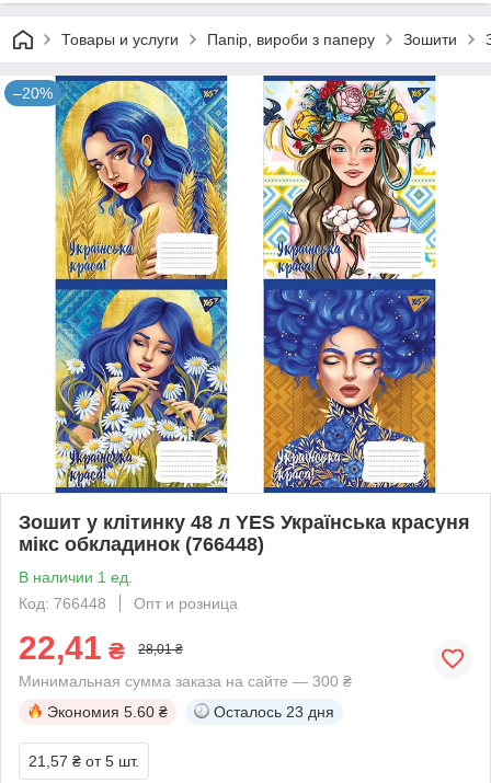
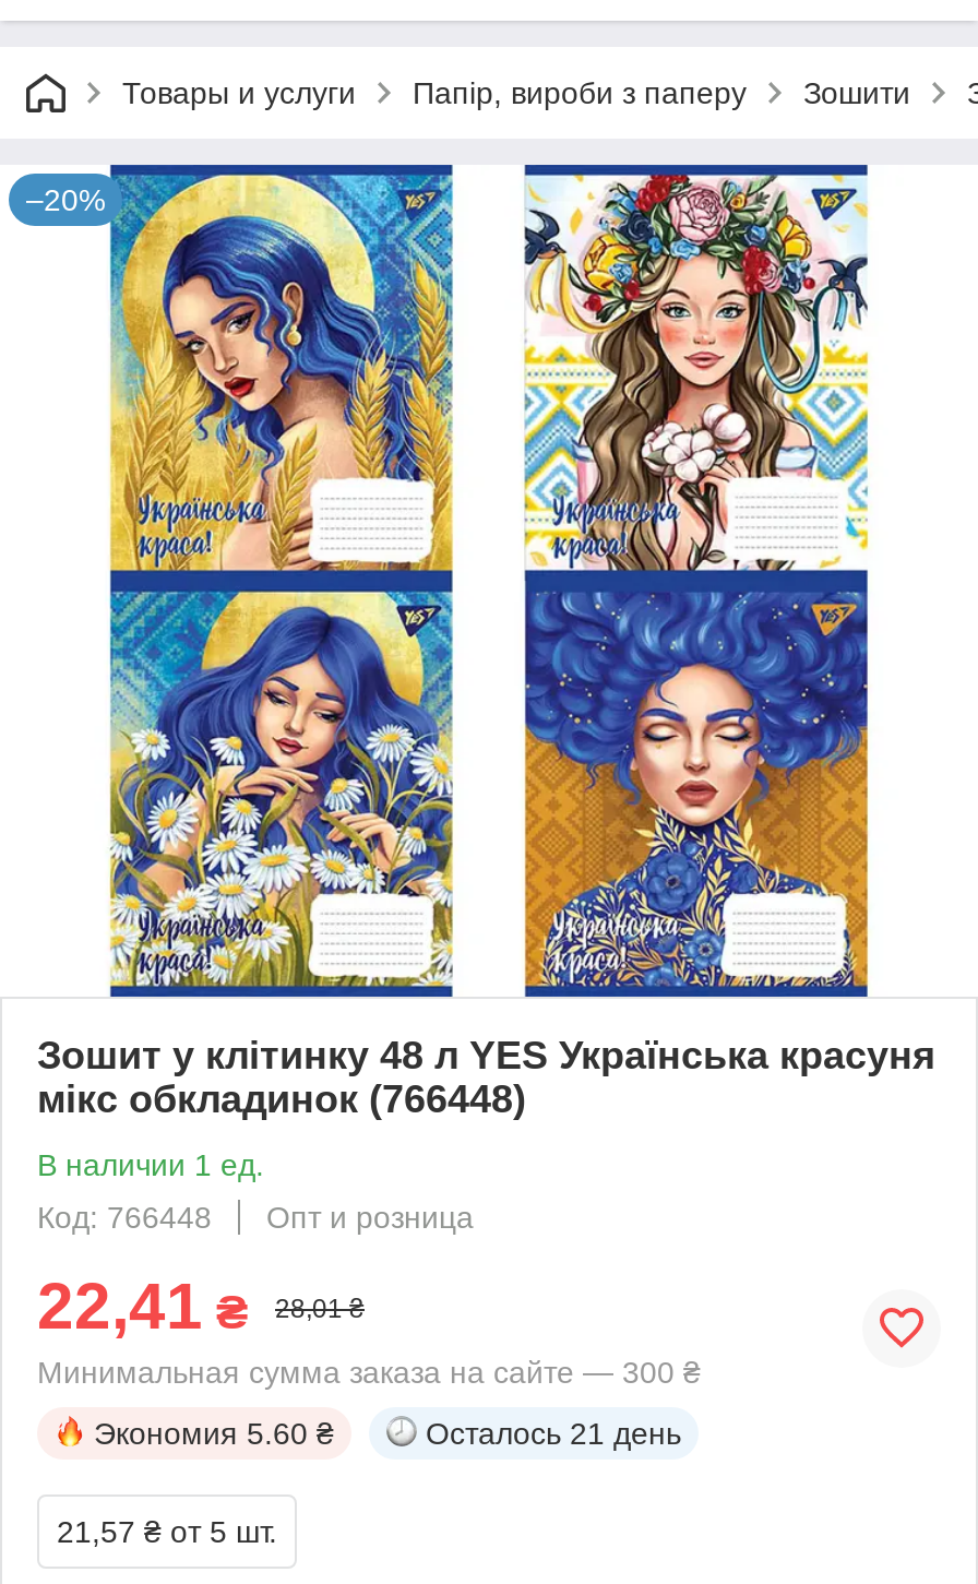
- Осталось 23 дня
+ Осталось 21 день
